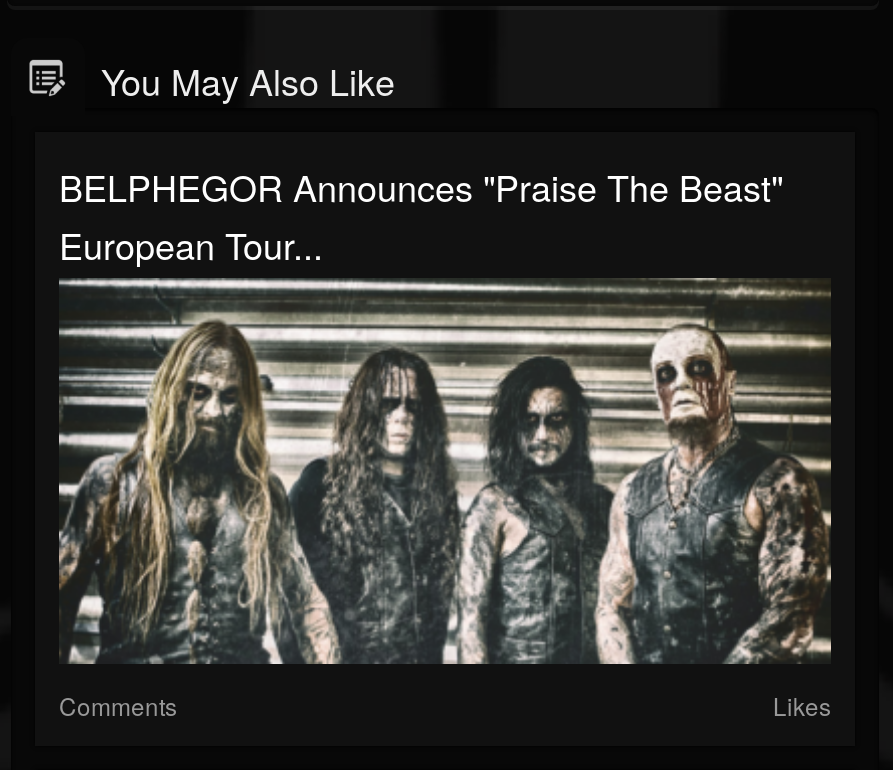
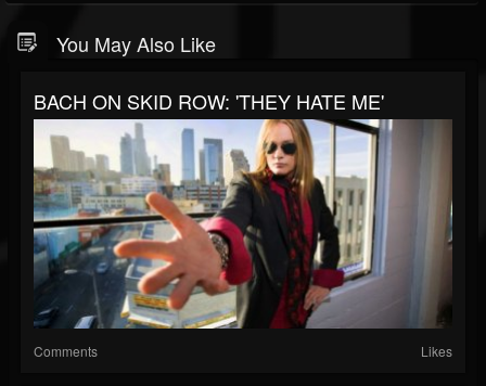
- BELPHEGOR Announces "Praise The Beast"
- European Tour...
+ BACH ON SKID ROW: 'THEY HATE ME'

- [image]
+ [image]
